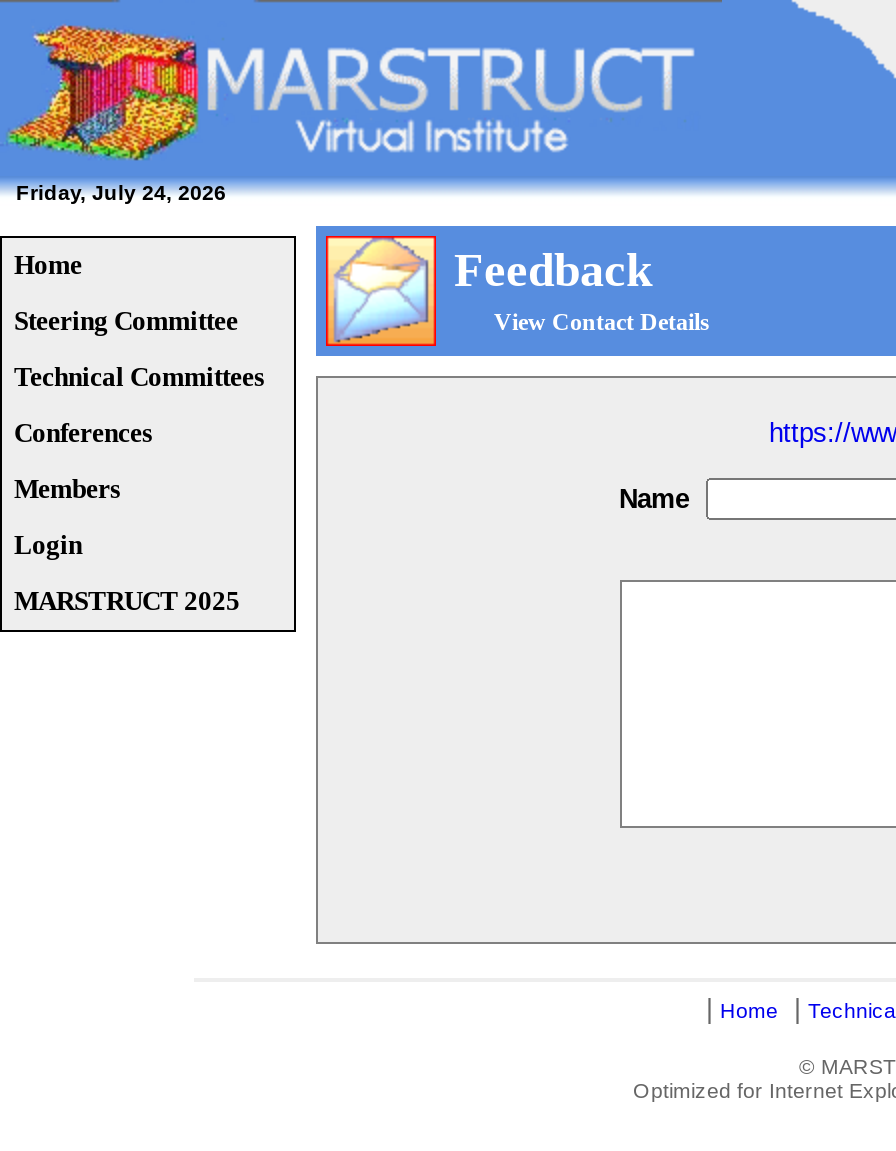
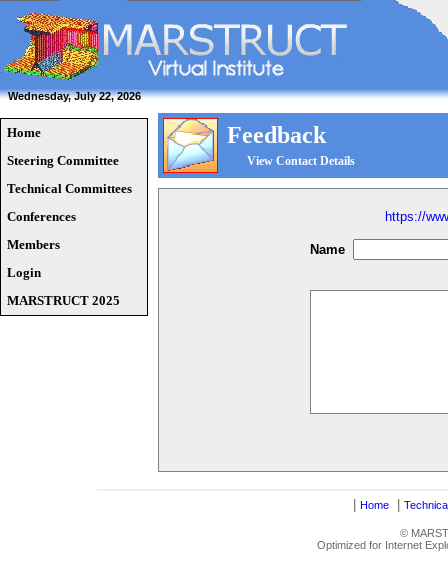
- Friday, July 24, 2026
+ Wednesday, July 22, 2026
